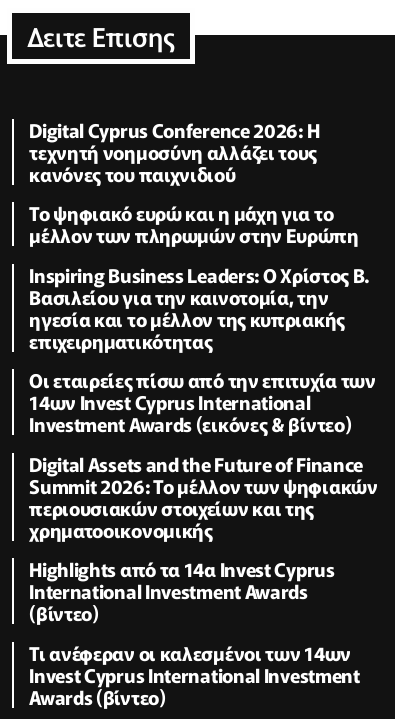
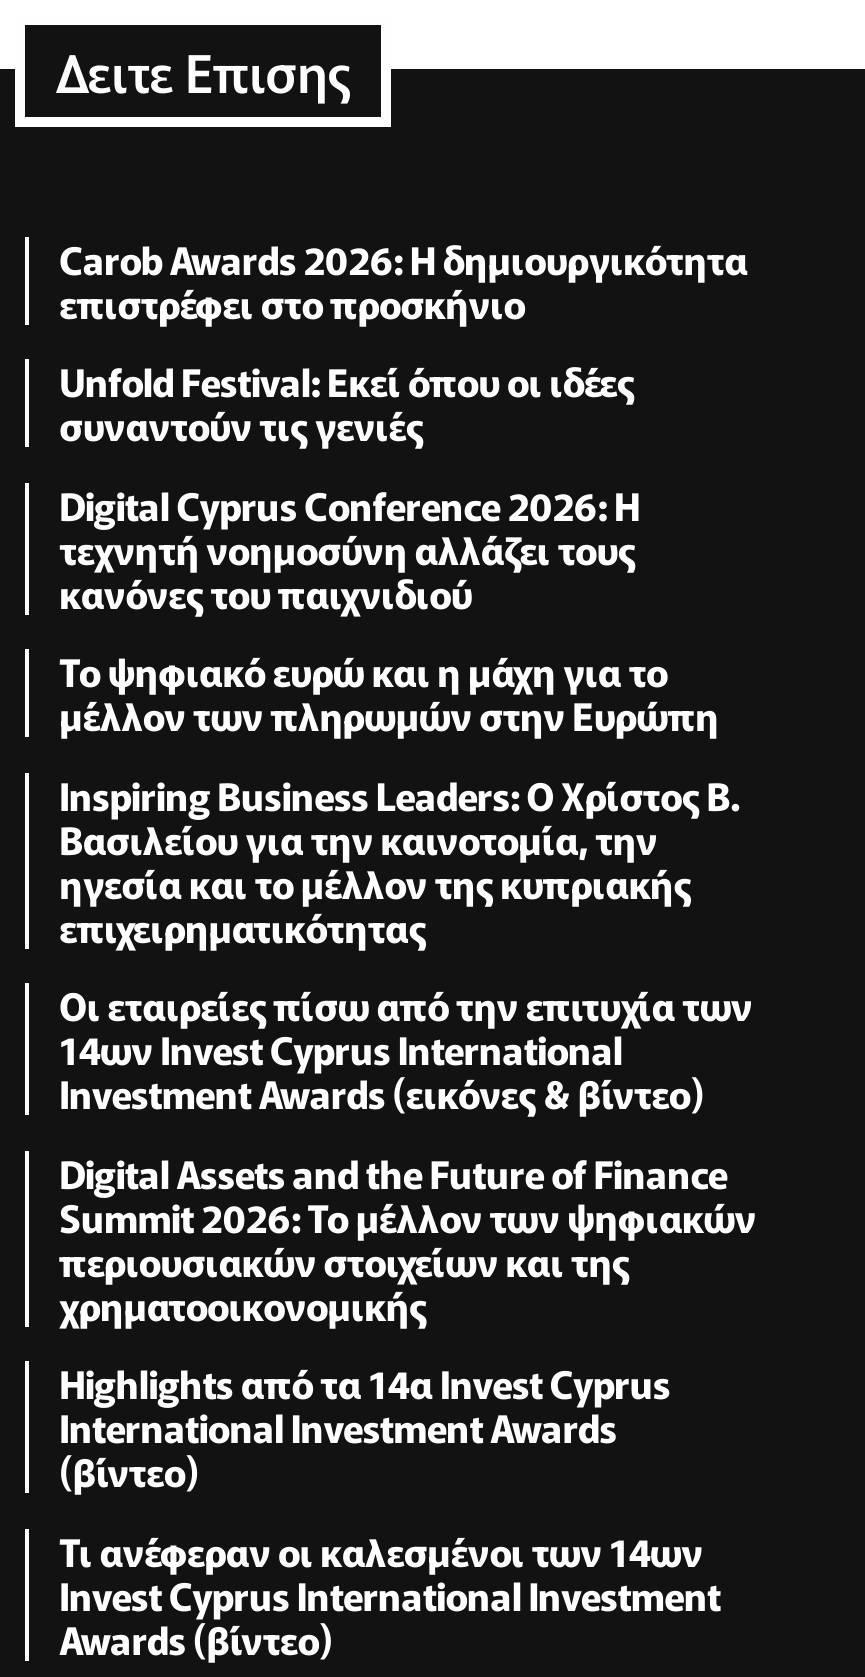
+ Carob Awards 2026: Η δημιουργικότητα
+ επιστρέφει στο προσκήνιο
+ Unfold Festival: Εκεί όπου οι ιδέες
+ συναντούν τις γενιές
